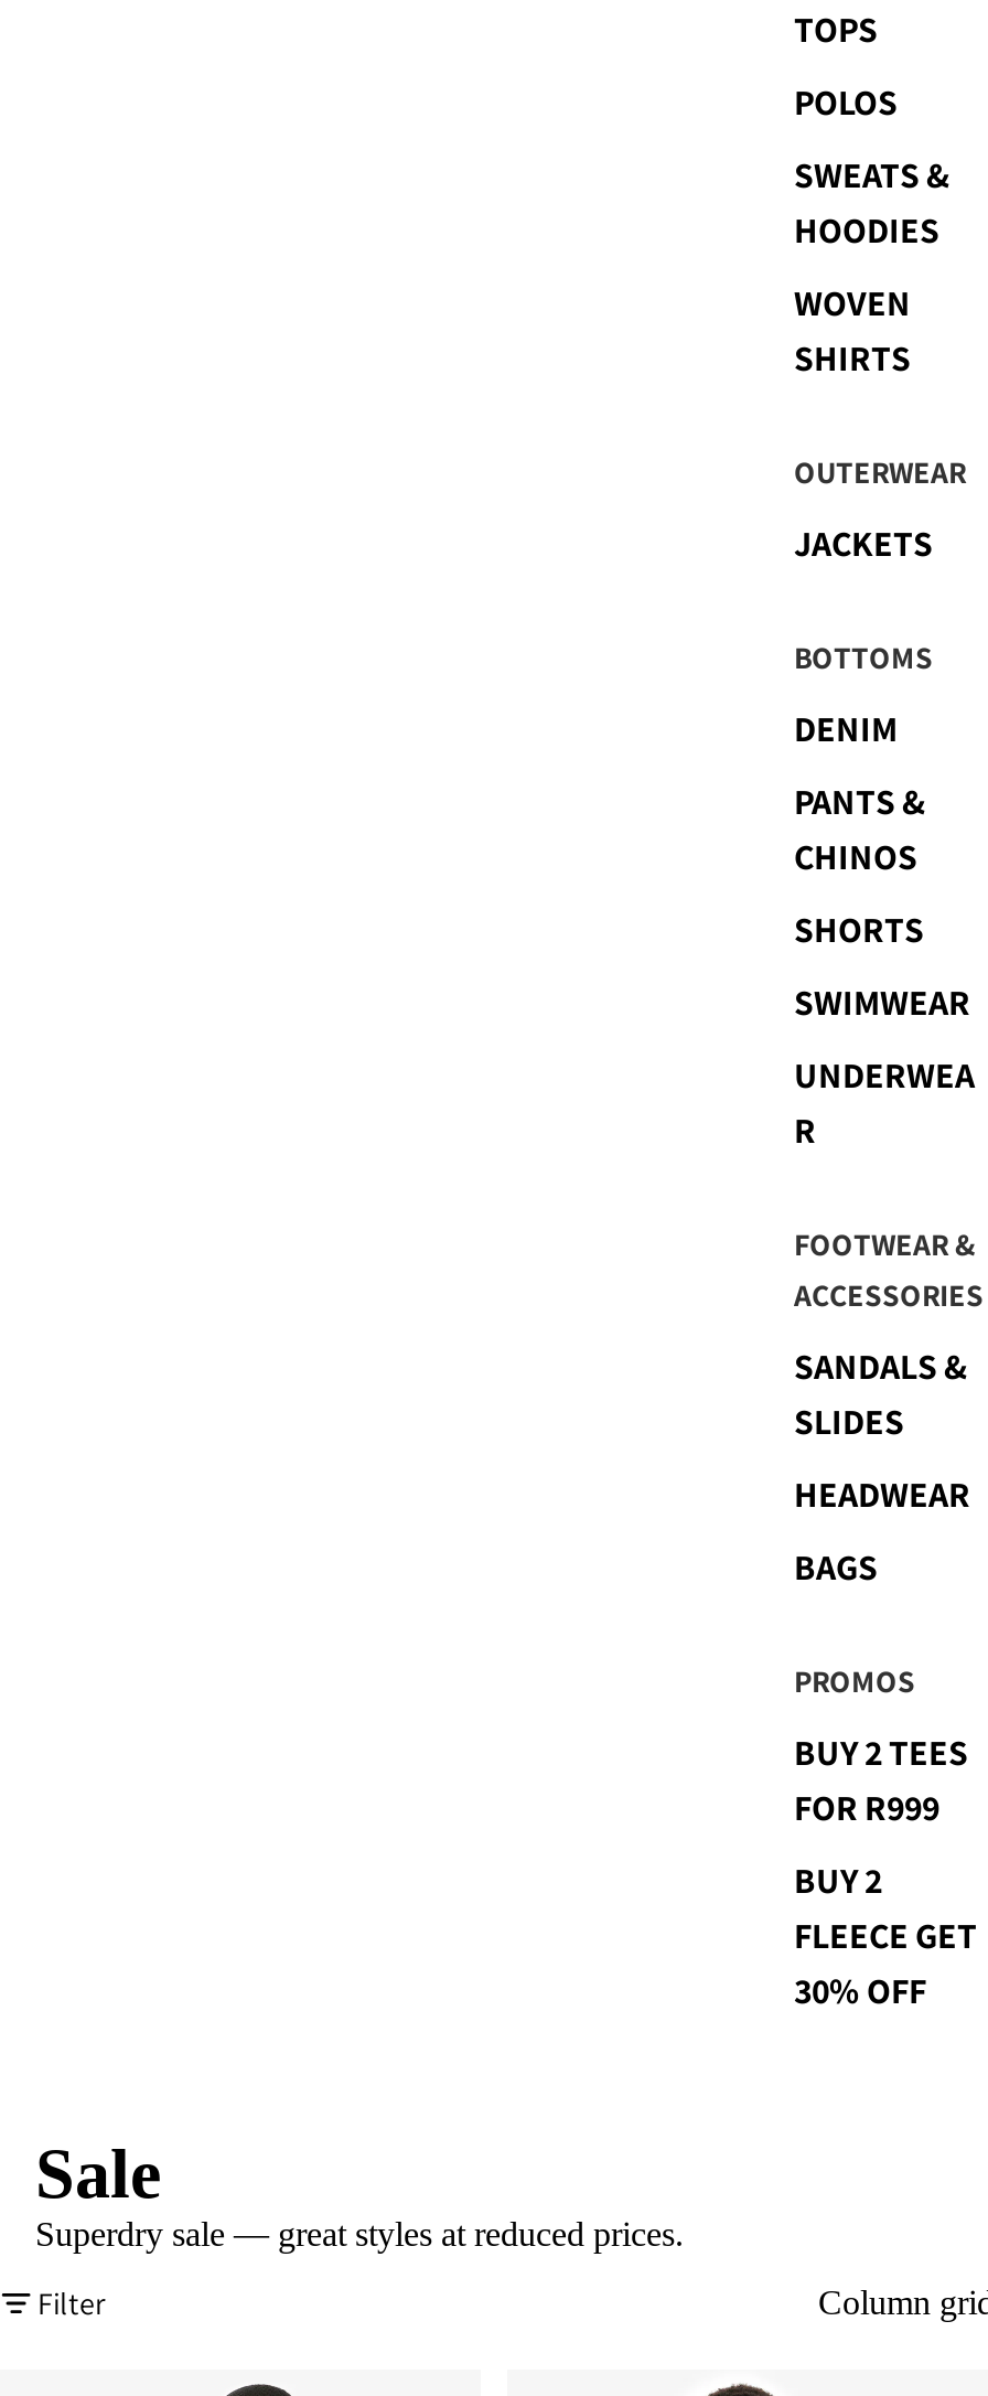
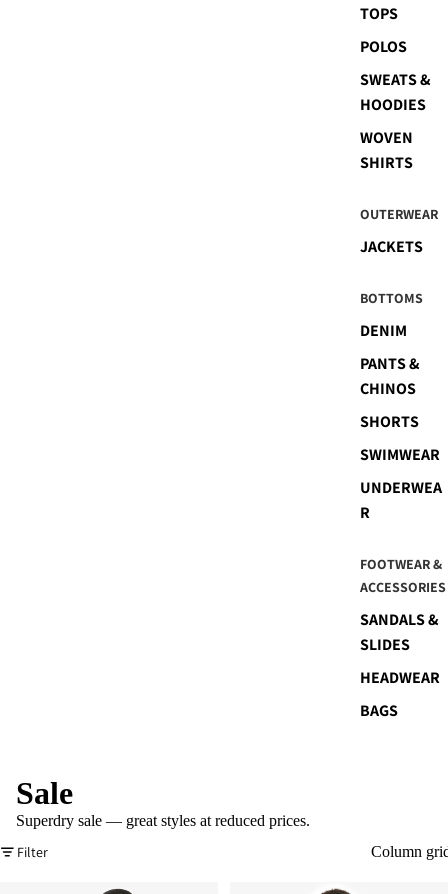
- PROMOS
- BUY 2 TEES
- FOR R999
- BUY 2
- FLEECE GET
- 30% OFF
